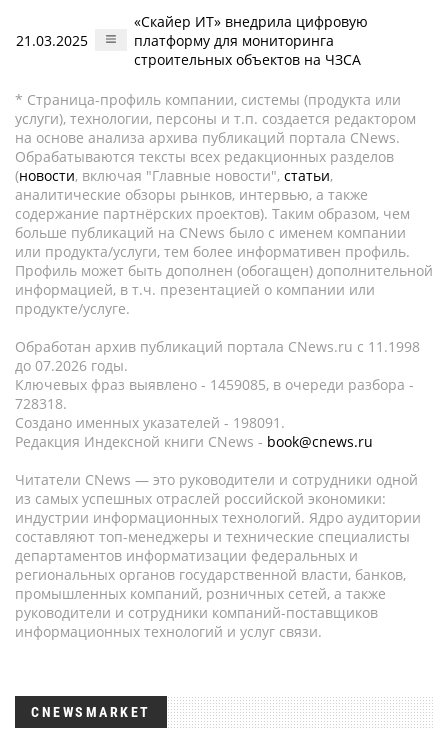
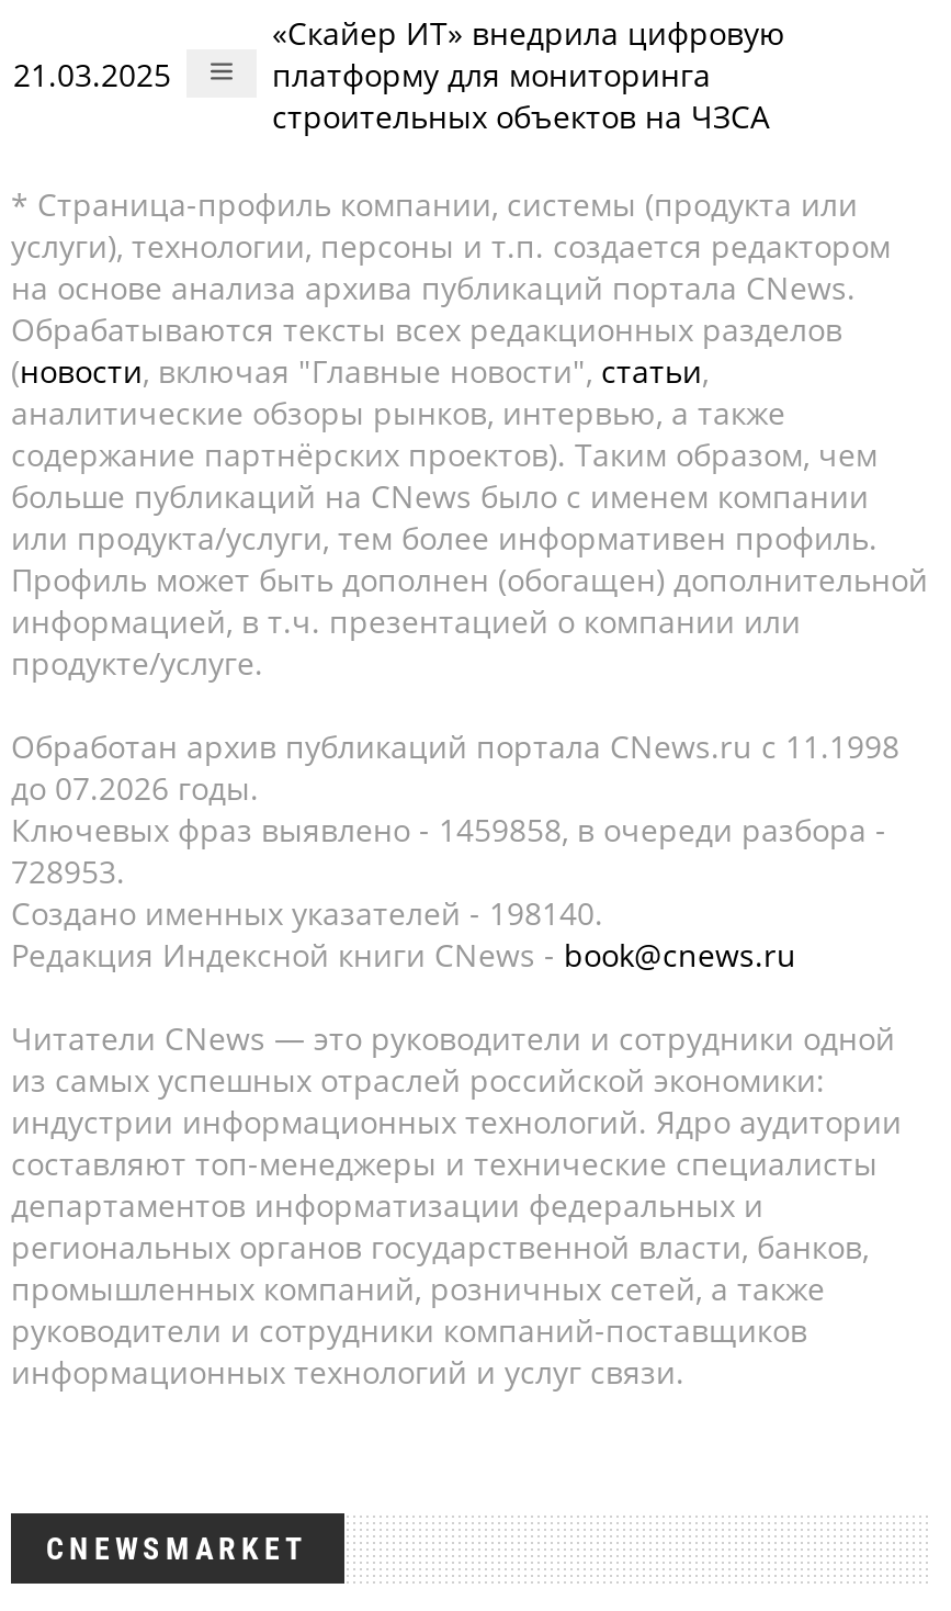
- Ключевых фраз выявлено - 1459085, в очереди разбора -
+ Ключевых фраз выявлено - 1459858, в очереди разбора -

- 728318.
+ 728953.

- Создано именных указателей - 198091.
+ Создано именных указателей - 198140.
